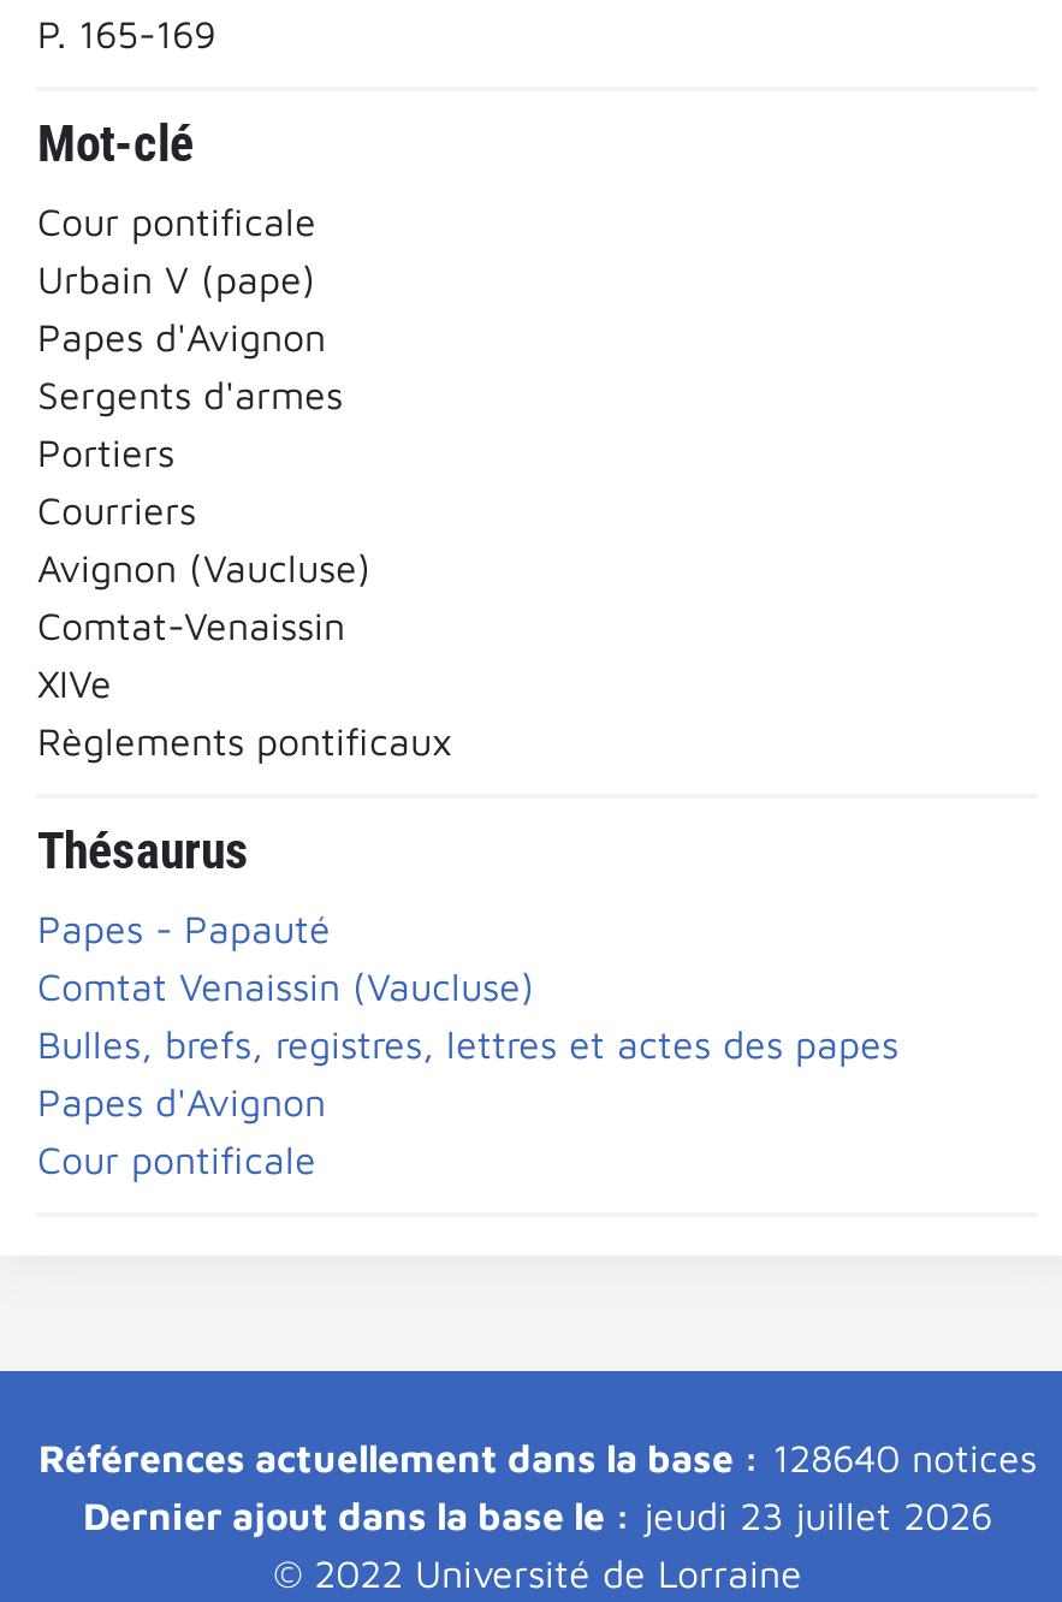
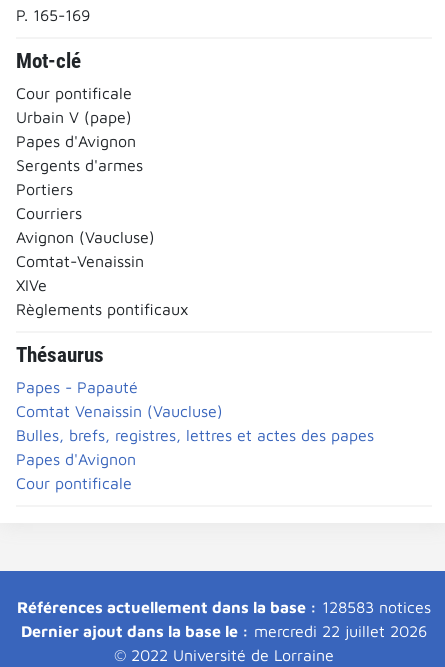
- Références actuellement dans la base : 128640 notices
+ Références actuellement dans la base : 128583 notices

- Dernier ajout dans la base le : jeudi 23 juillet 2026
+ Dernier ajout dans la base le : mercredi 22 juillet 2026
